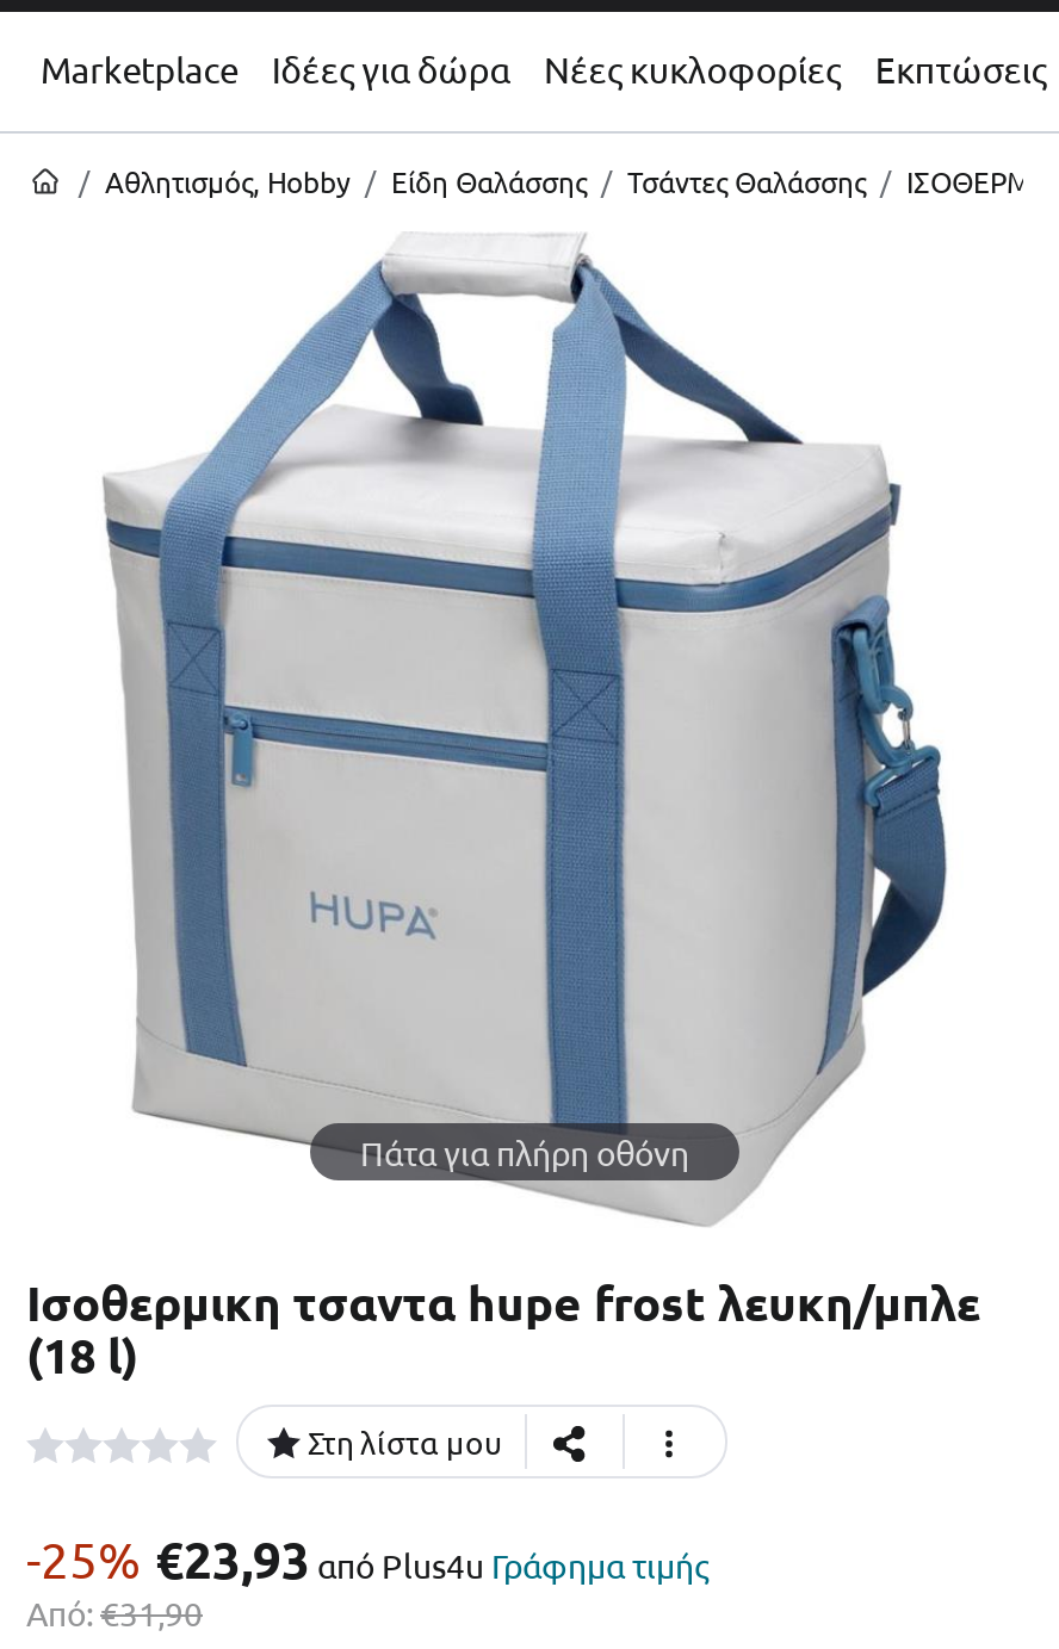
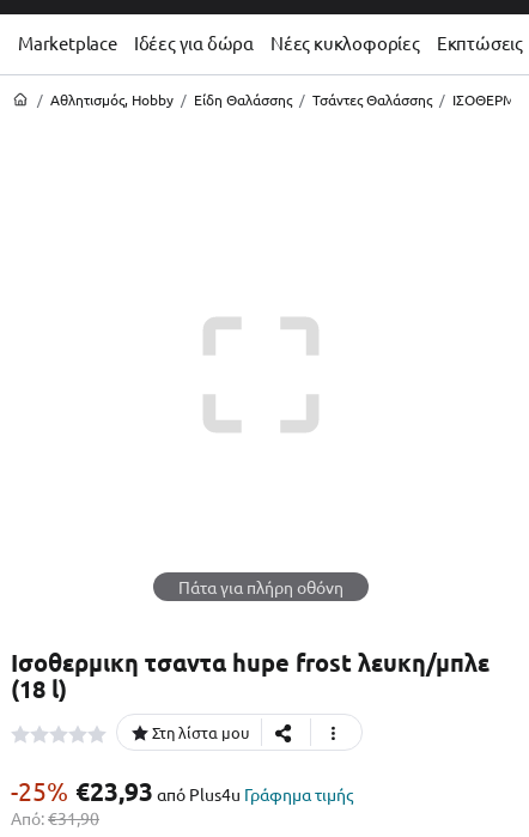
- [image]
